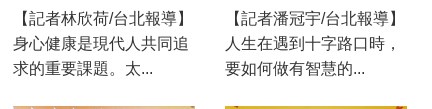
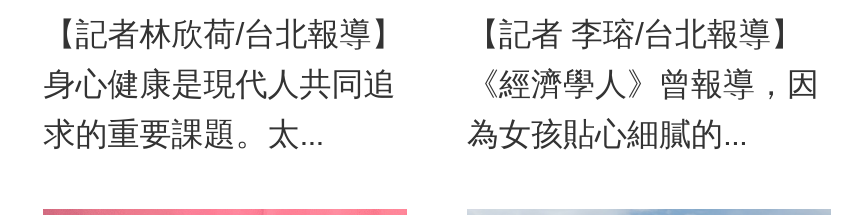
- 【記者潘冠宇/台北報導】
+ 【記者 李瑢/台北報導】

- 人生在遇到十字路口時，
+ 《經濟學人》曾報導，因

- 要如何做有智慧的...
+ 為女孩貼心細膩的...
